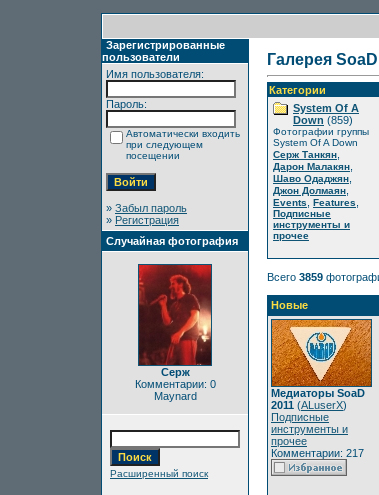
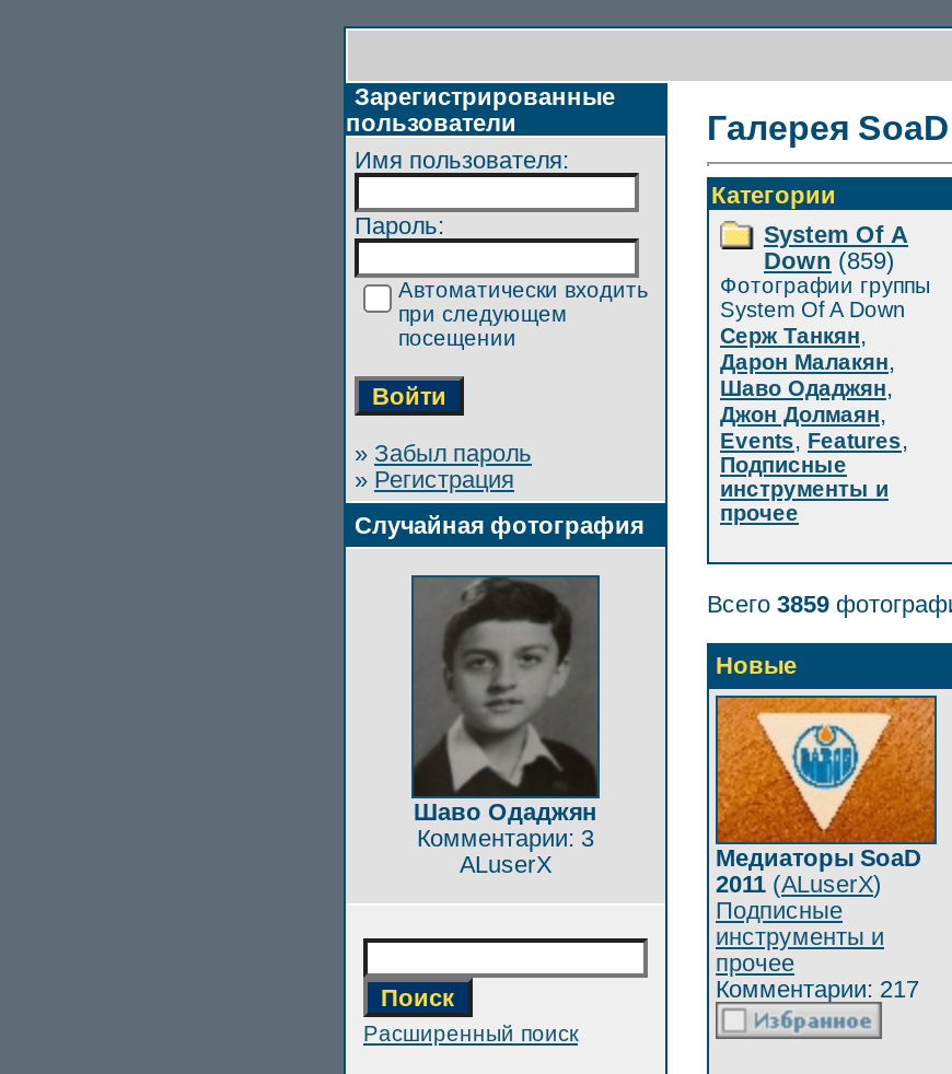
- [image]
- Серж
- Комментарии: 0
- Maynard
+ [image]
+ Шаво Одаджян
+ Комментарии: 3
+ ALuserX
